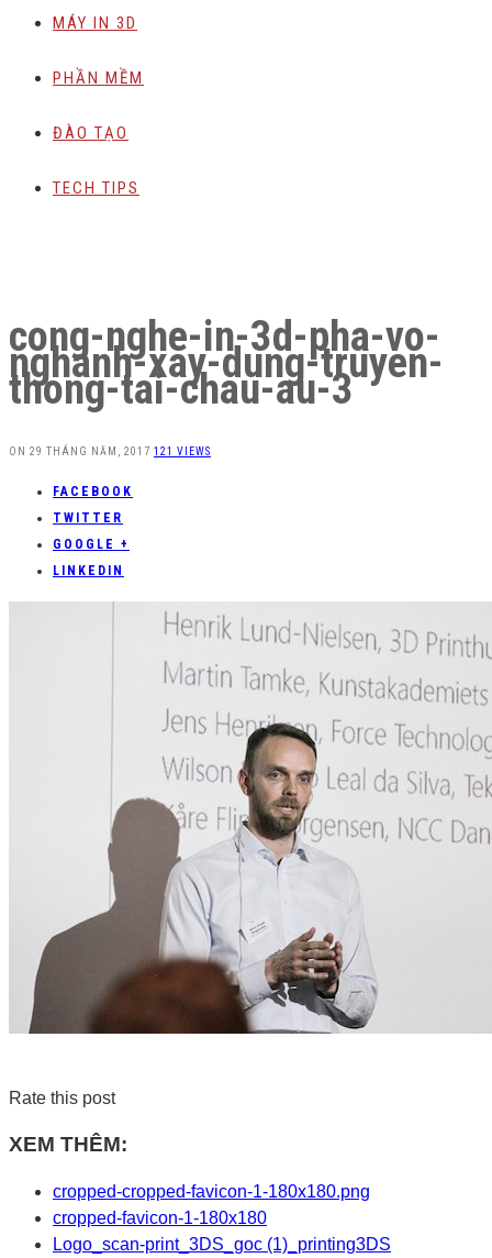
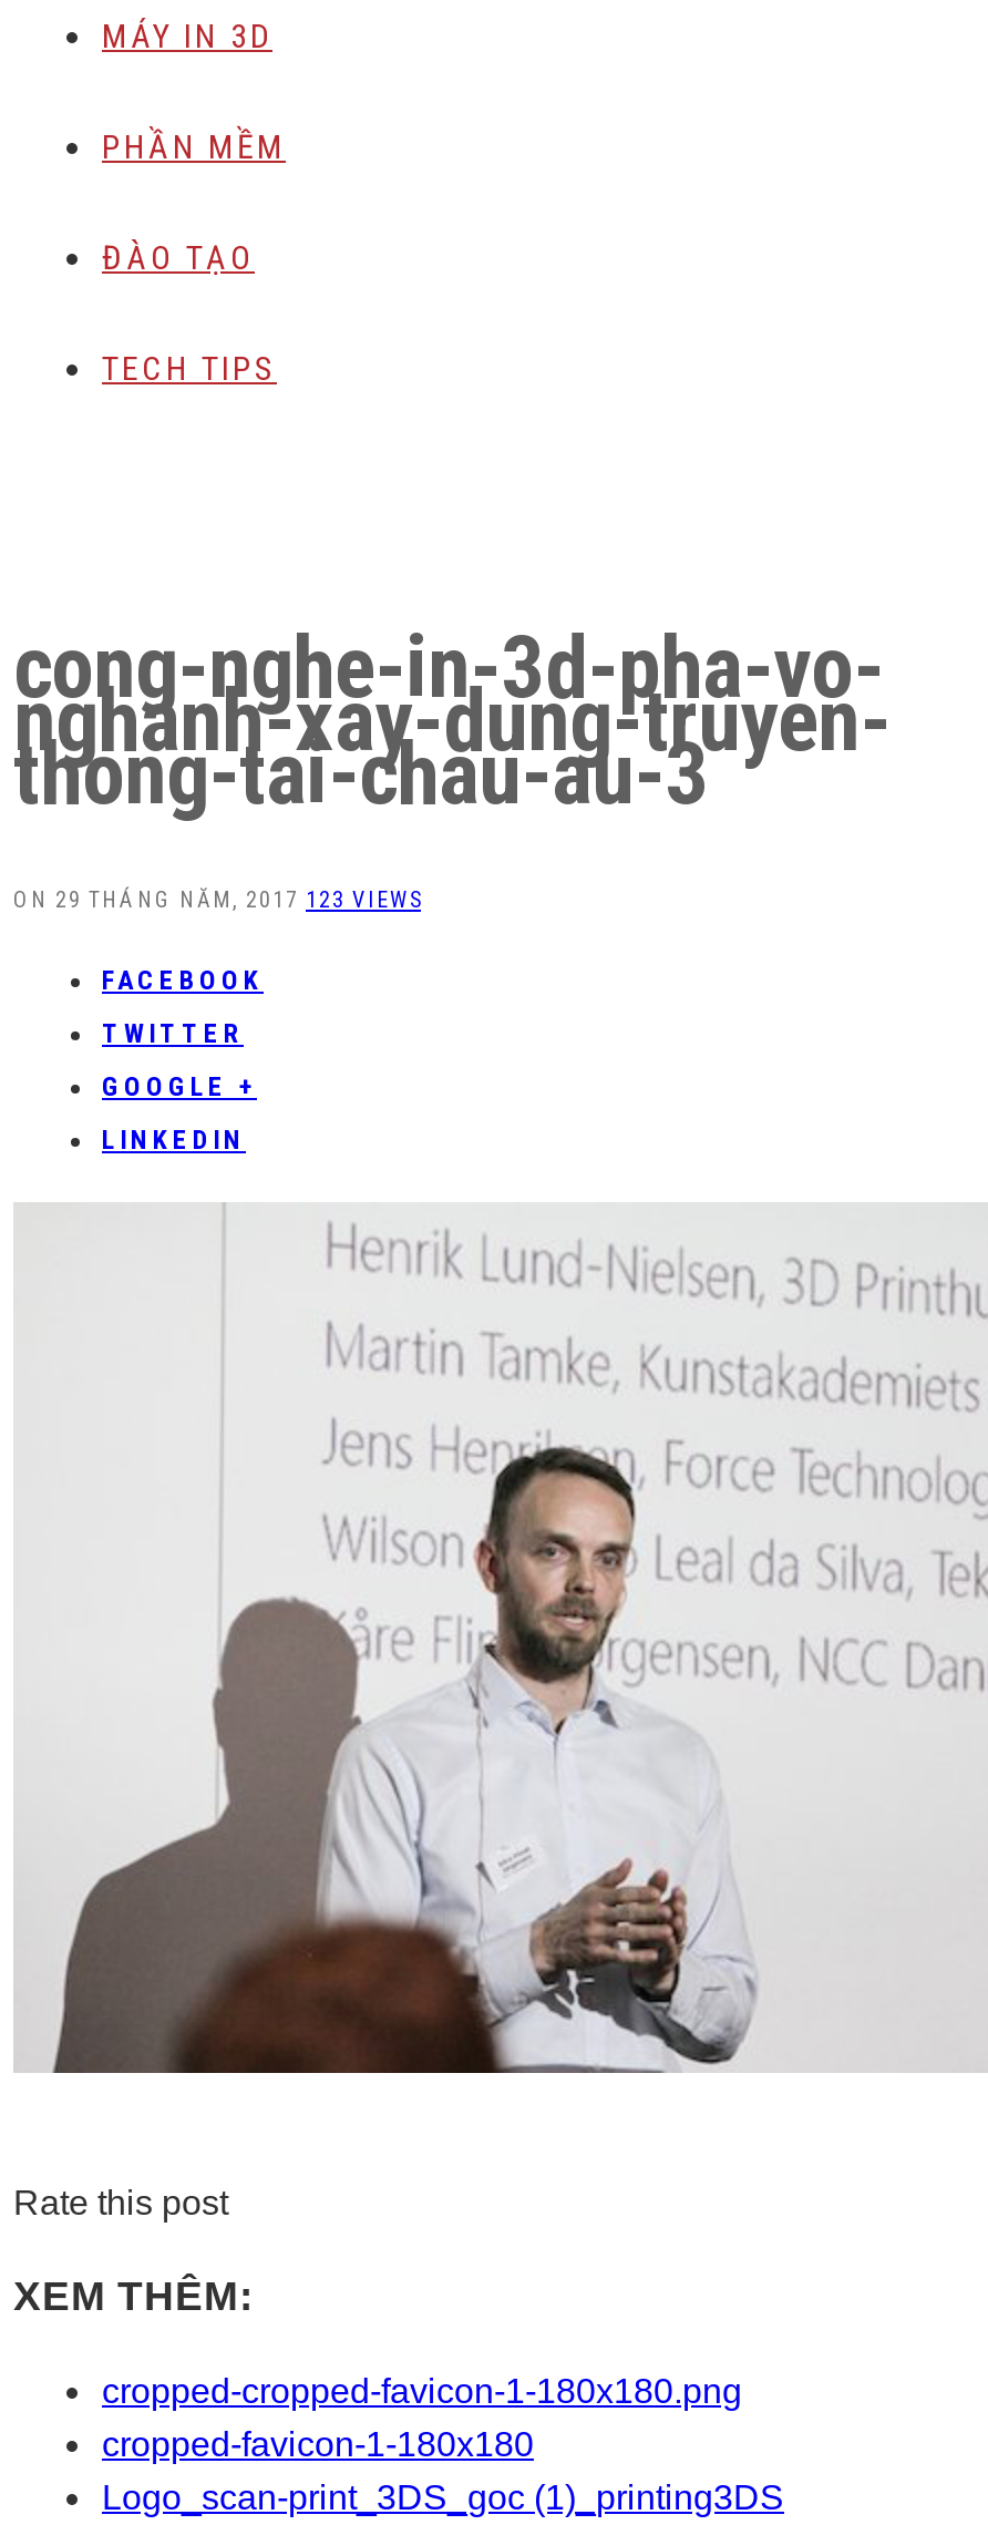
- ON 29 THÁNG NĂM, 2017 121 VIEWS
+ ON 29 THÁNG NĂM, 2017 123 VIEWS
